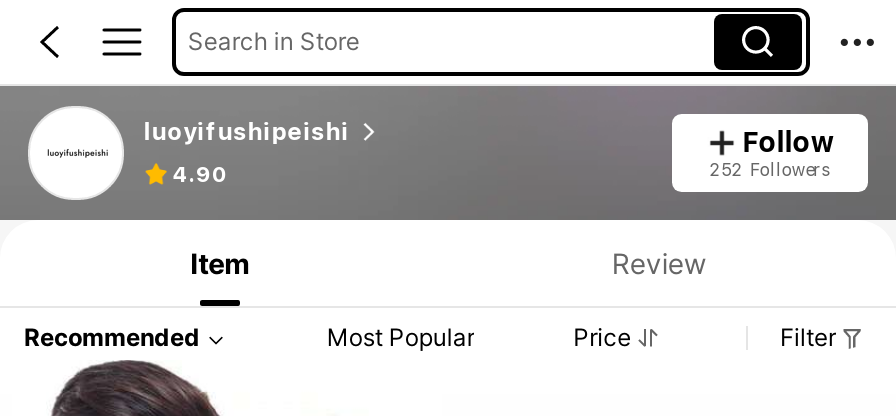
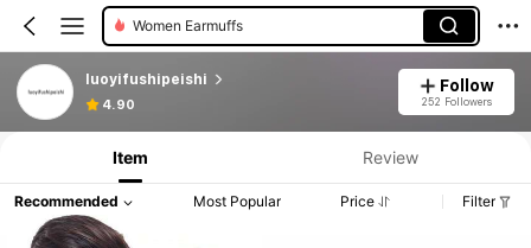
- Search in Store
+ Women Earmuffs
